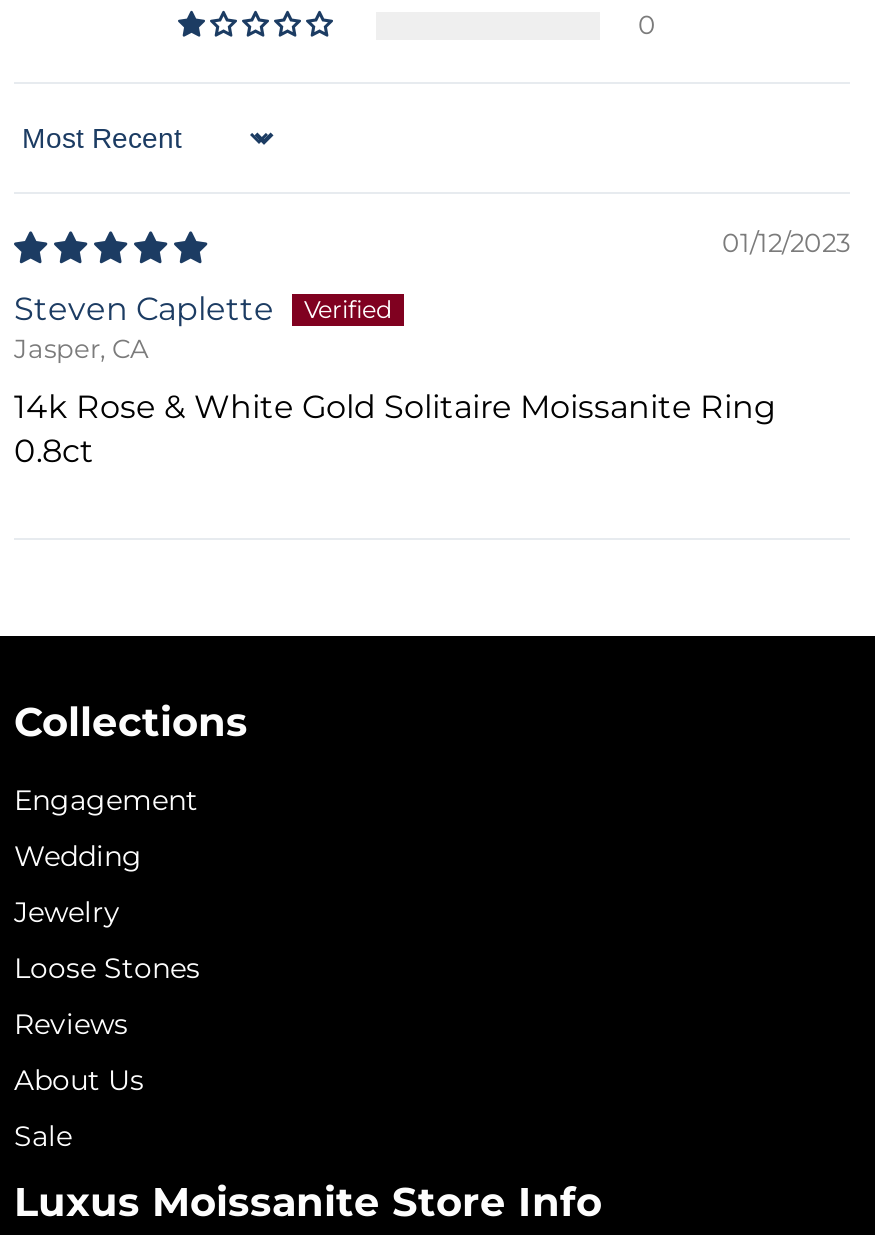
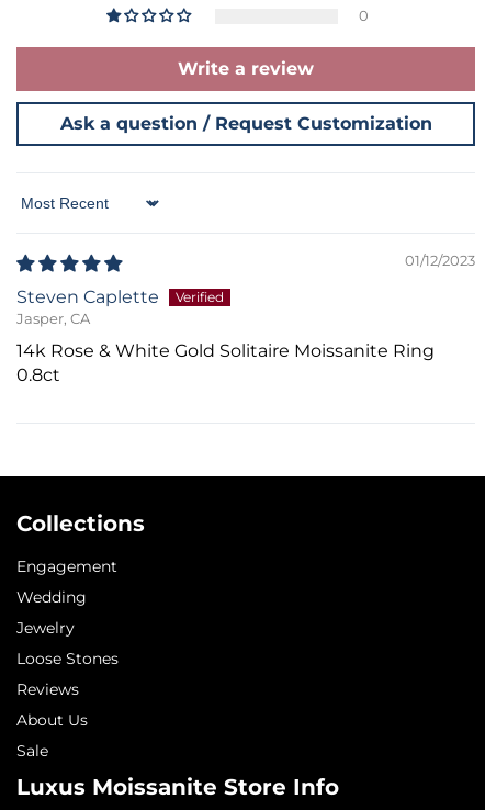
+ Write a review
+ Ask a question / Request Customization
